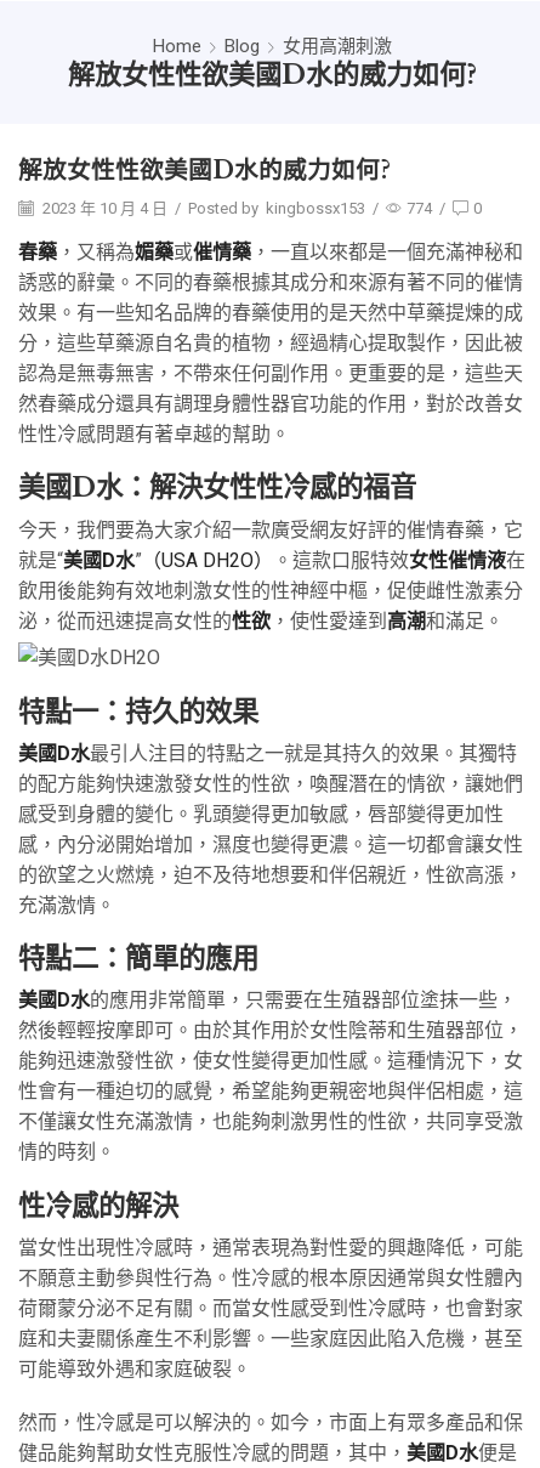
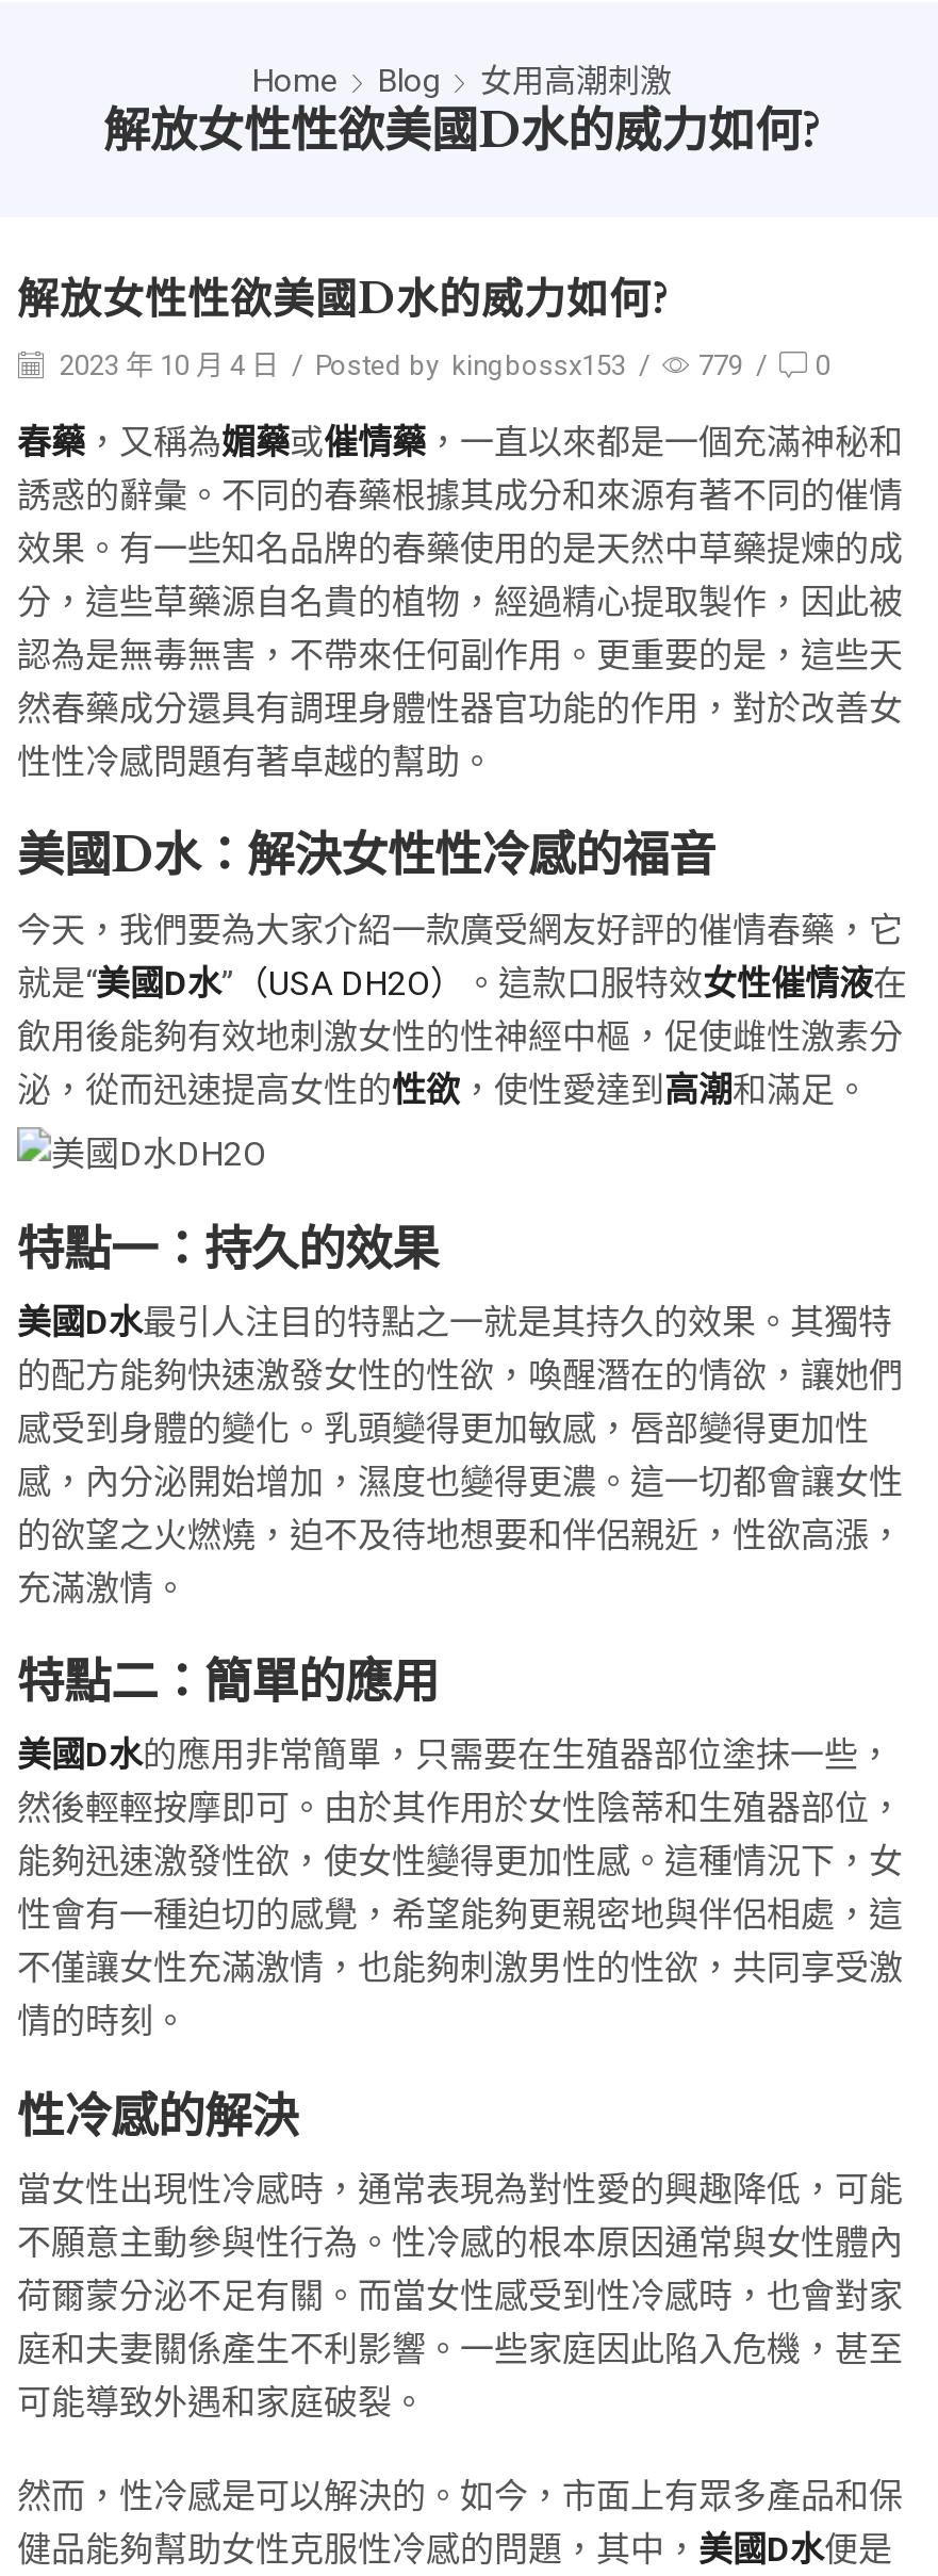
- 2023 年 10 月 4 日 / Posted by kingbossx153 / 774 / 0
+ 2023 年 10 月 4 日 / Posted by kingbossx153 / 779 / 0
